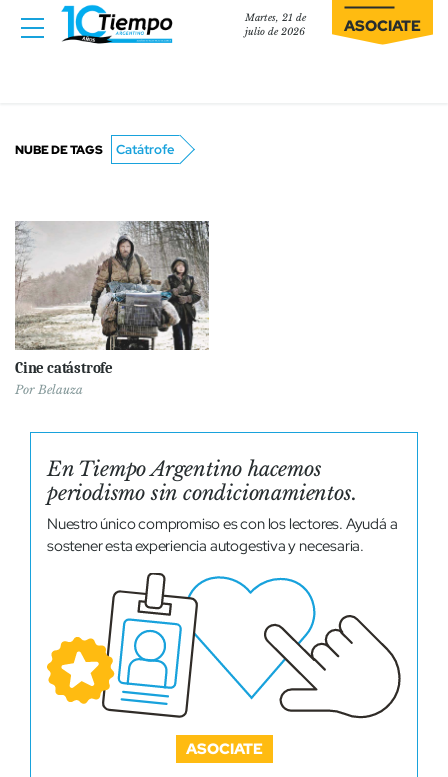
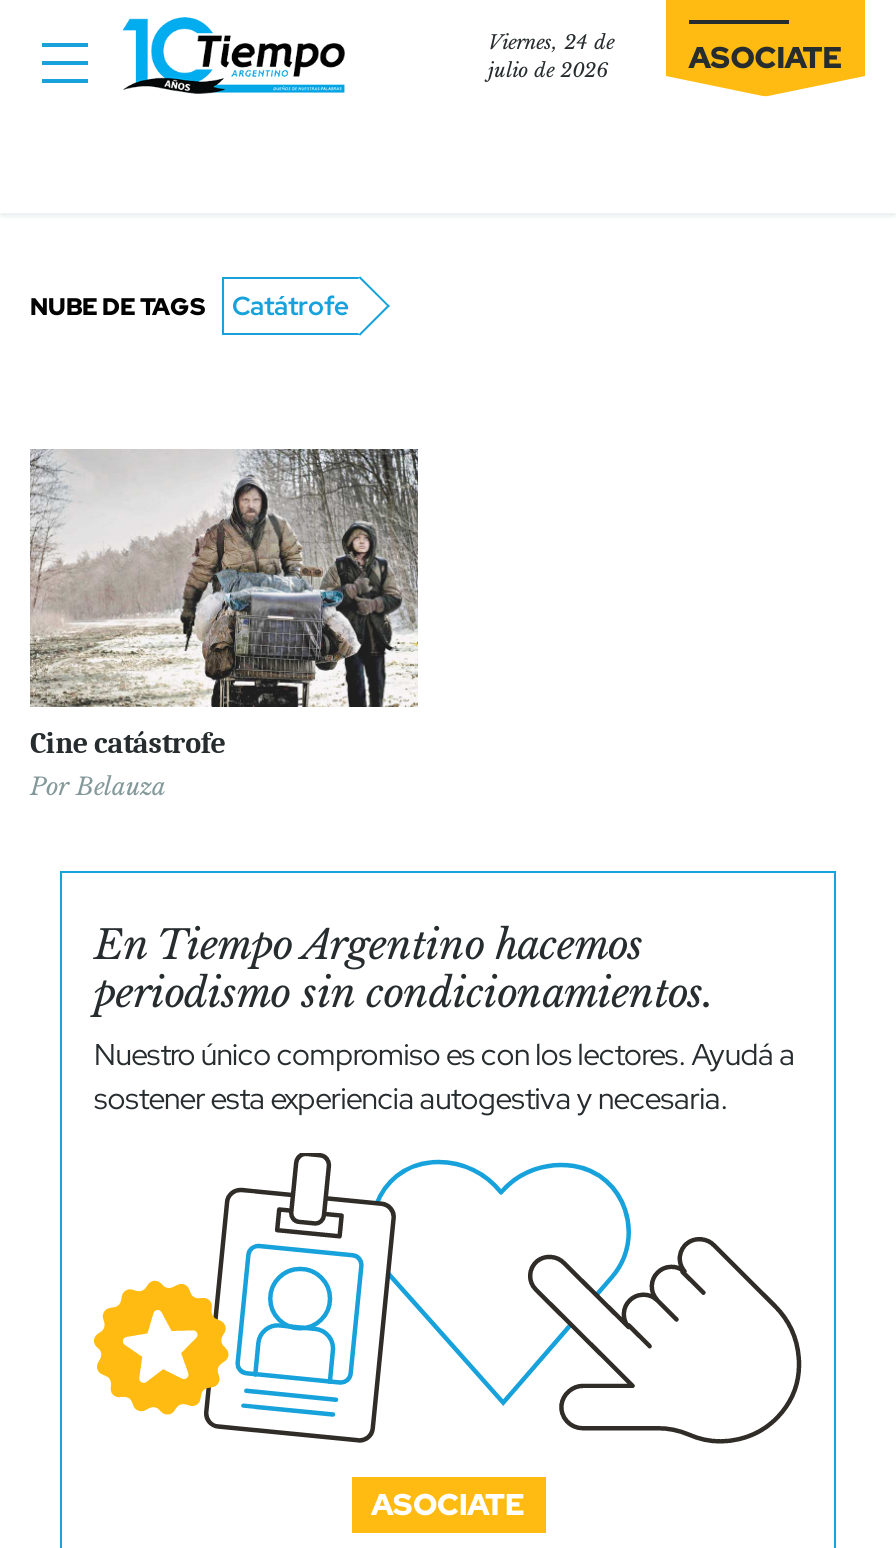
- Martes, 21 de
+ Viernes, 24 de
